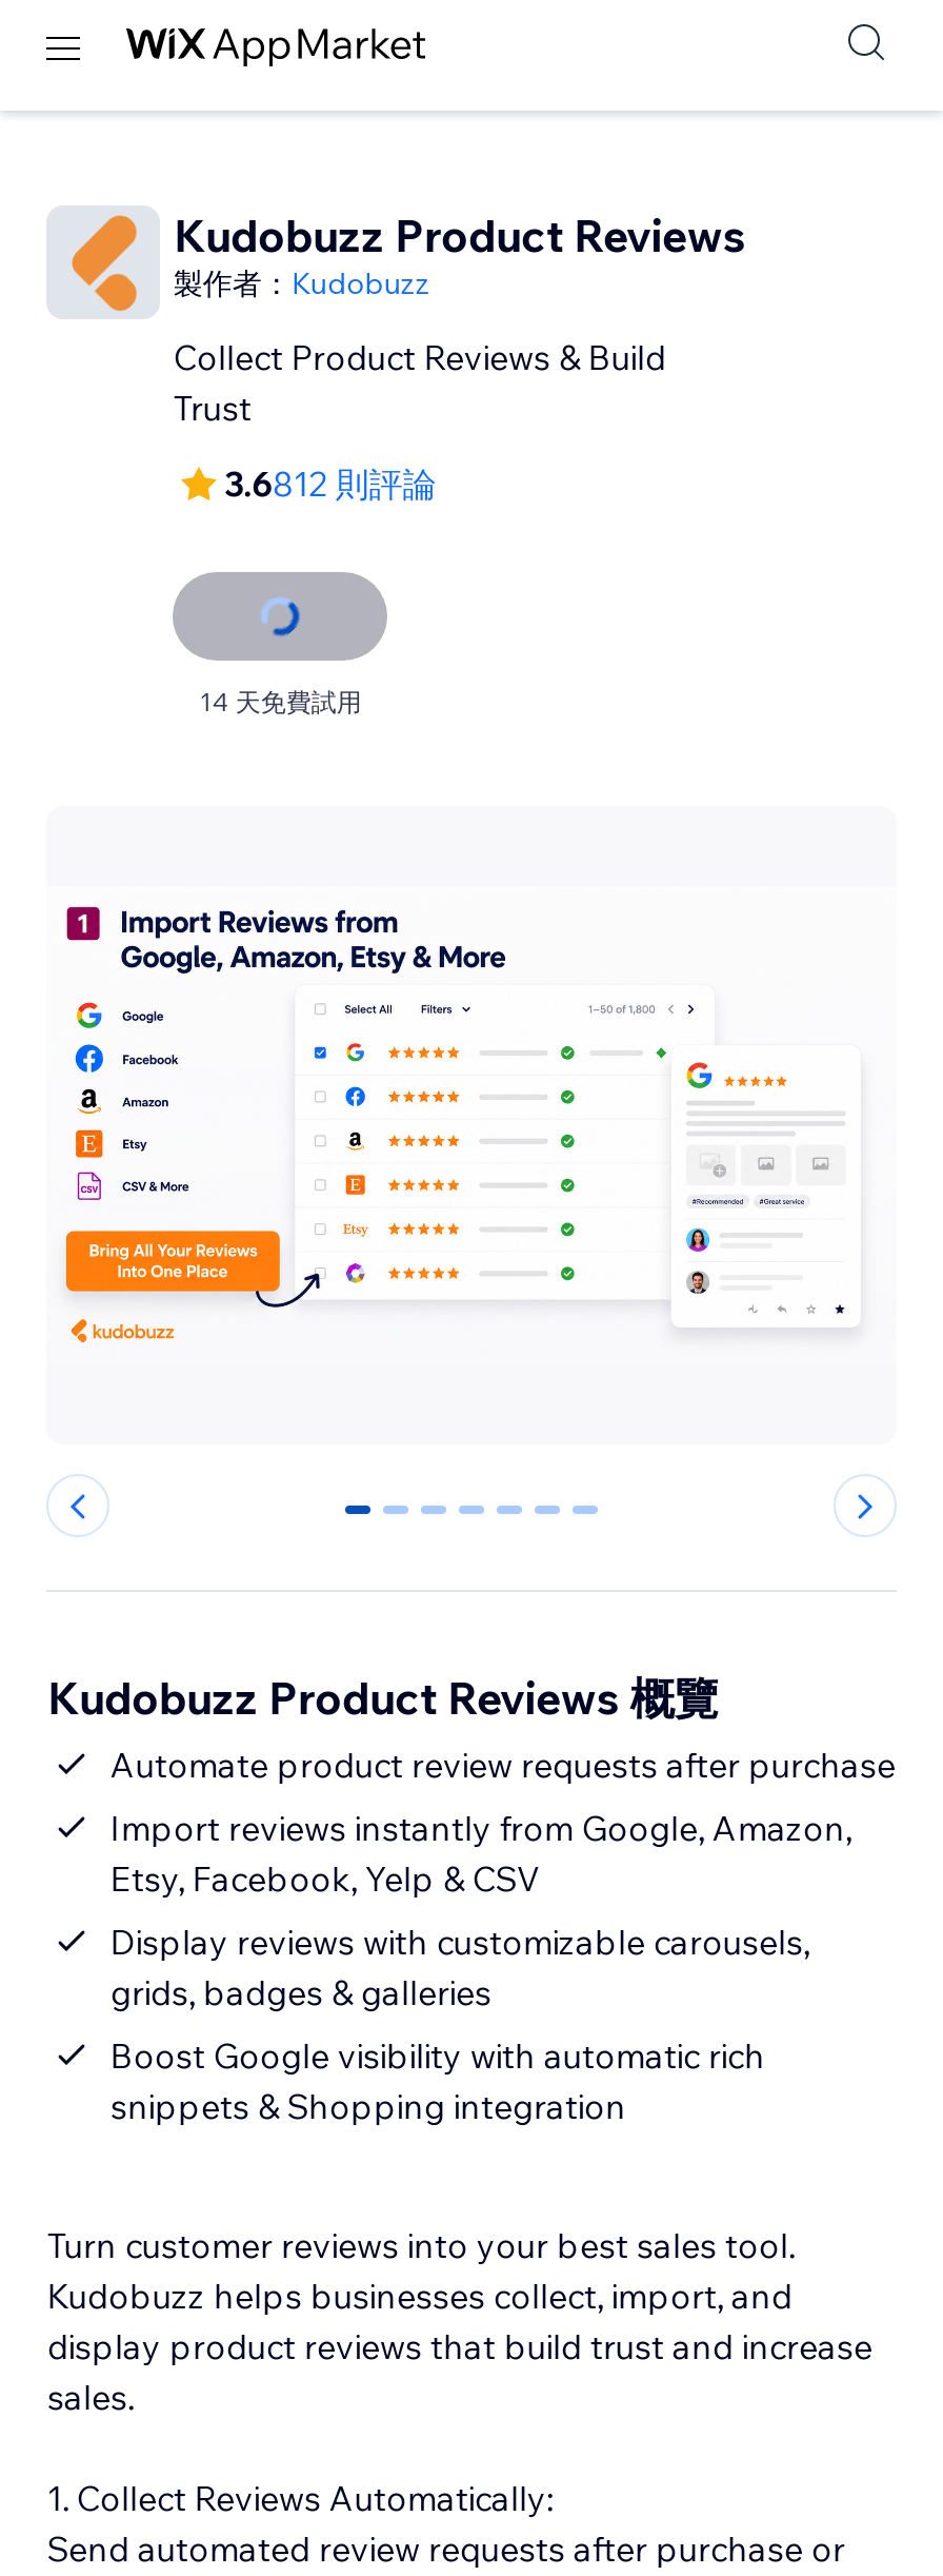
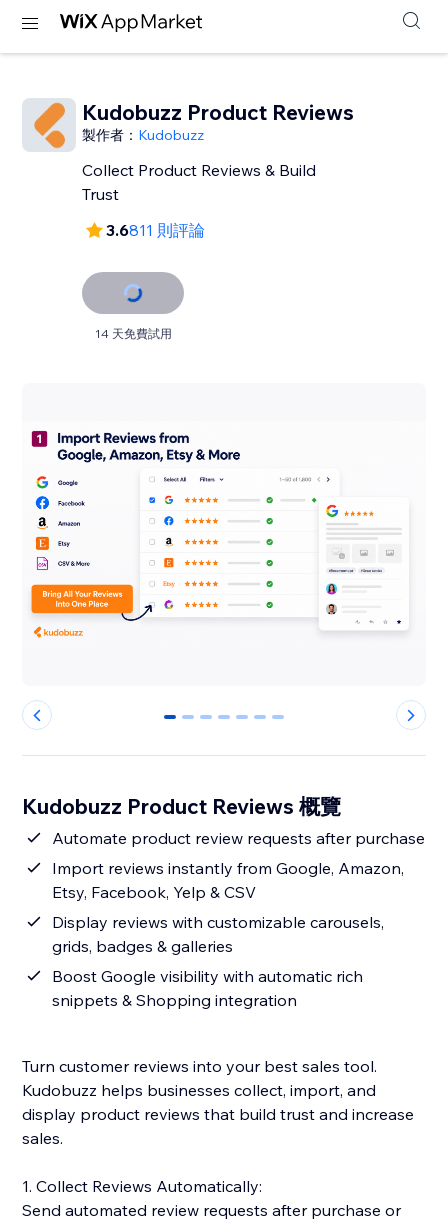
- 3.6812 則評論
+ 3.6811 則評論
